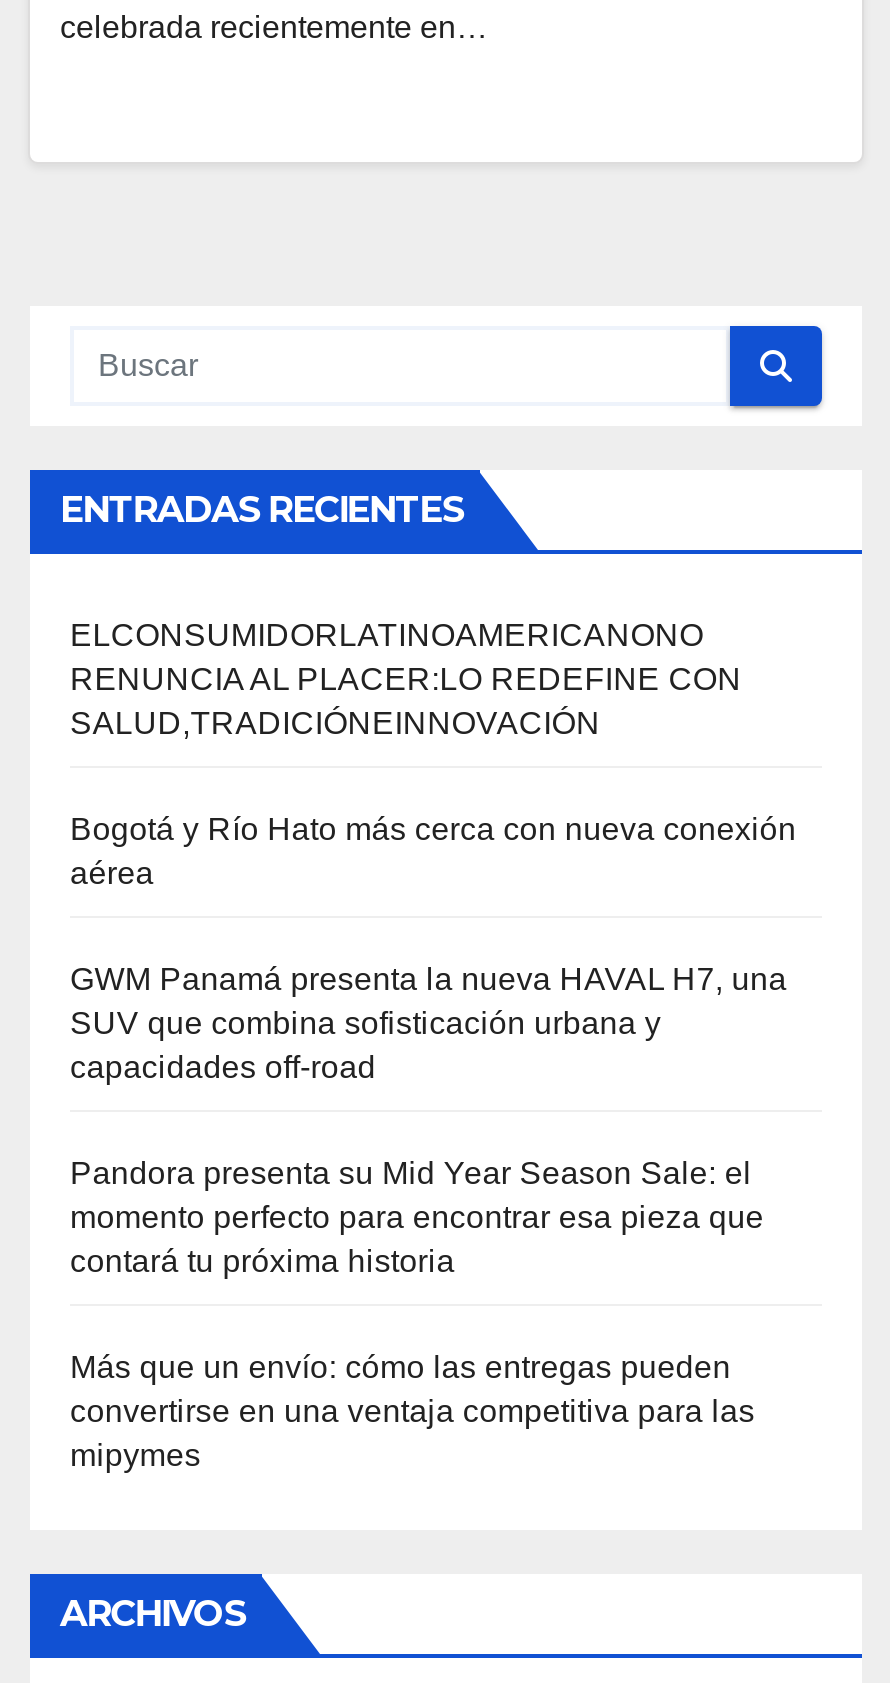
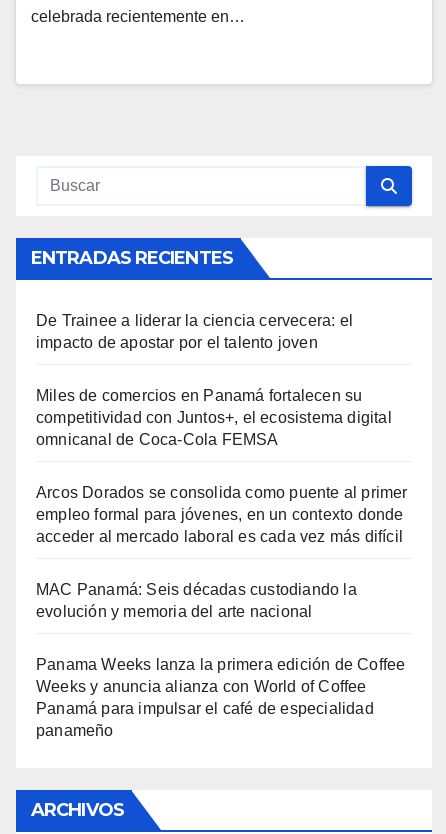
- ELCONSUMIDORLATINOAMERICANONO
- RENUNCIA AL PLACER:LO REDEFINE CON
- SALUD,TRADICIÓNEINNOVACIÓN
+ De Trainee a liderar la ciencia cervecera: el
+ impacto de apostar por el talento joven

- Bogotá y Río Hato más cerca con nueva conexión
- aérea
+ Miles de comercios en Panamá fortalecen su
+ competitividad con Juntos+, el ecosistema digital
+ omnicanal de Coca-Cola FEMSA

- GWM Panamá presenta la nueva HAVAL H7, una
- SUV que combina sofisticación urbana y
- capacidades off-road
+ Arcos Dorados se consolida como puente al primer
+ empleo formal para jóvenes, en un contexto donde
+ acceder al mercado laboral es cada vez más difícil

- Pandora presenta su Mid Year Season Sale: el
- momento perfecto para encontrar esa pieza que
- contará tu próxima historia
+ MAC Panamá: Seis décadas custodiando la
+ evolución y memoria del arte nacional

- Más que un envío: cómo las entregas pueden
- convertirse en una ventaja competitiva para las
- mipymes
+ Panama Weeks lanza la primera edición de Coffee
+ Weeks y anuncia alianza con World of Coffee
+ Panamá para impulsar el café de especialidad
+ panameño
